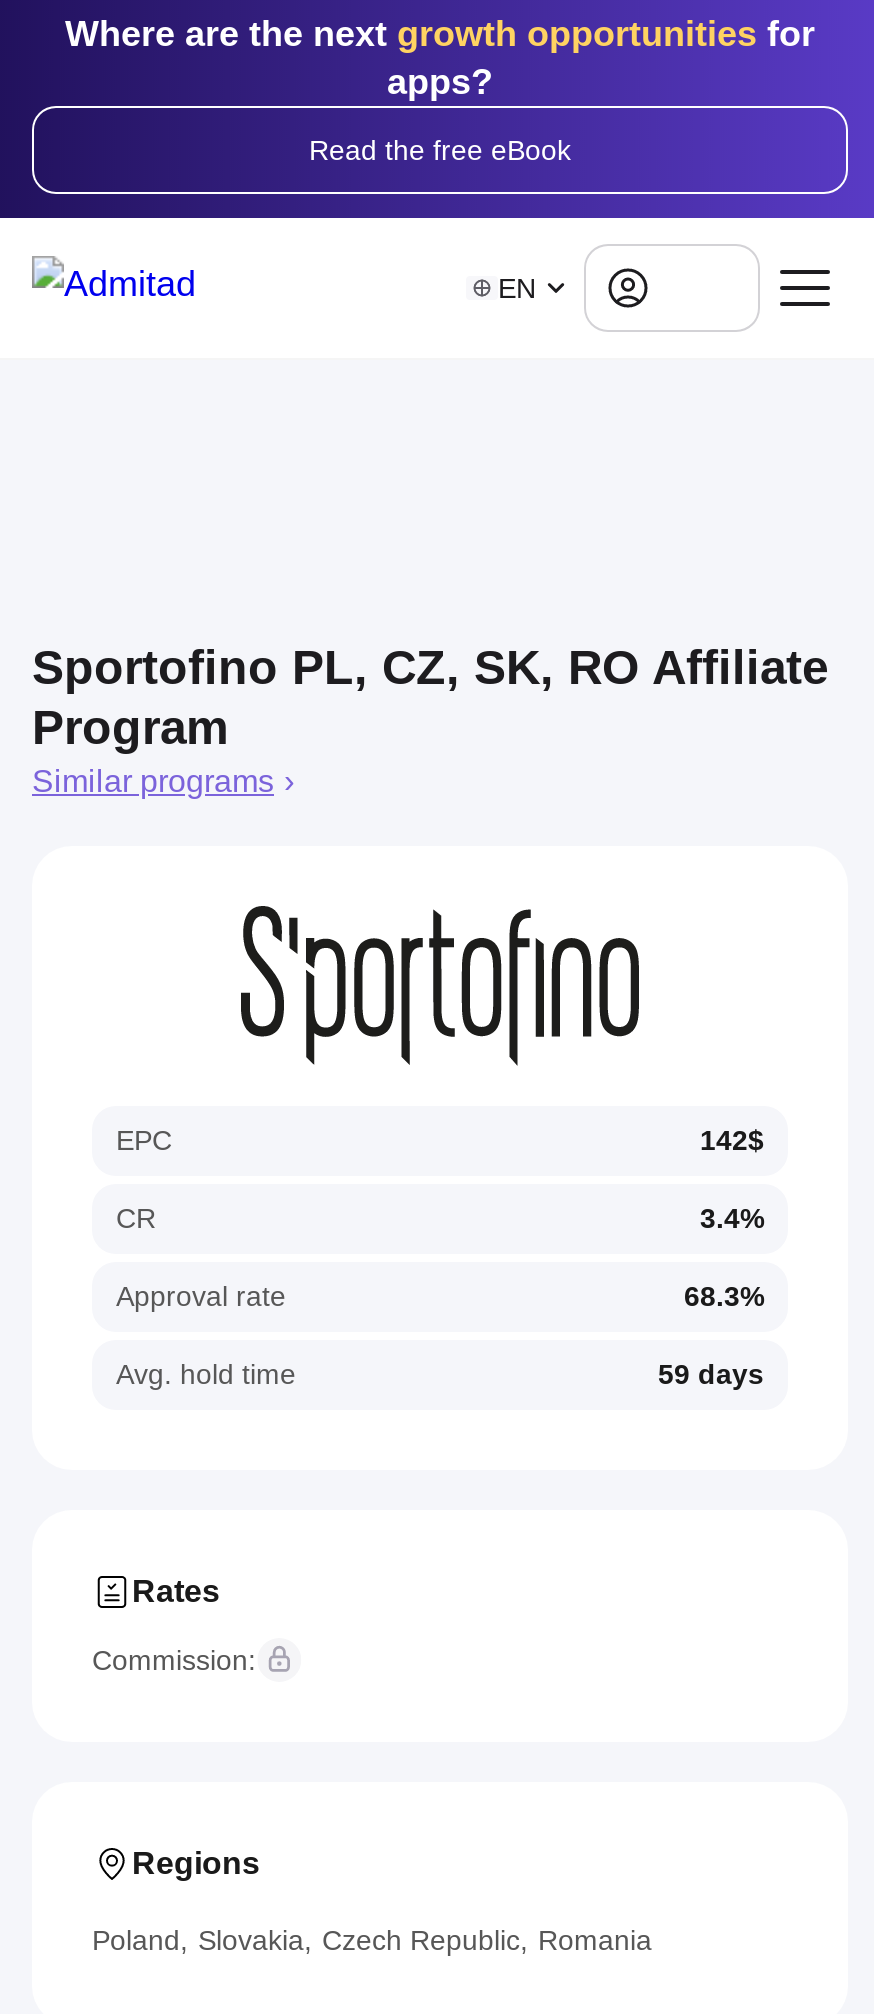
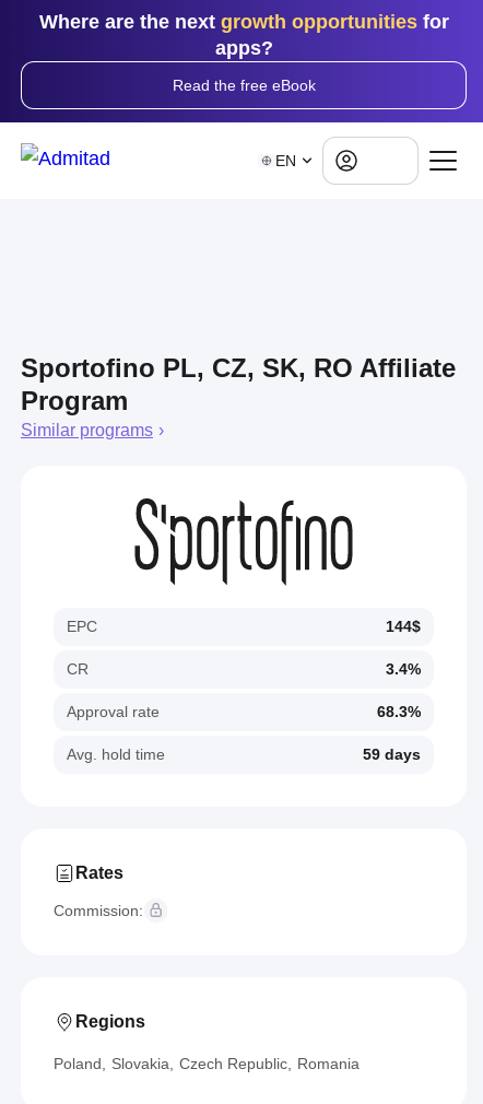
- 142$
+ 144$
